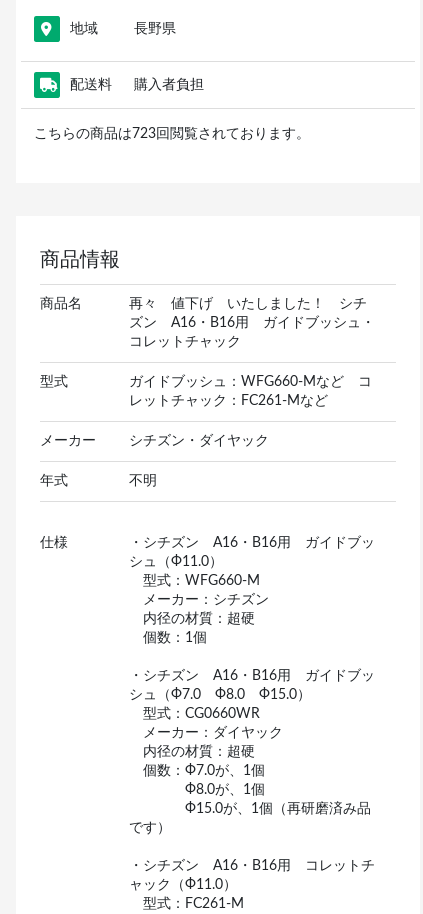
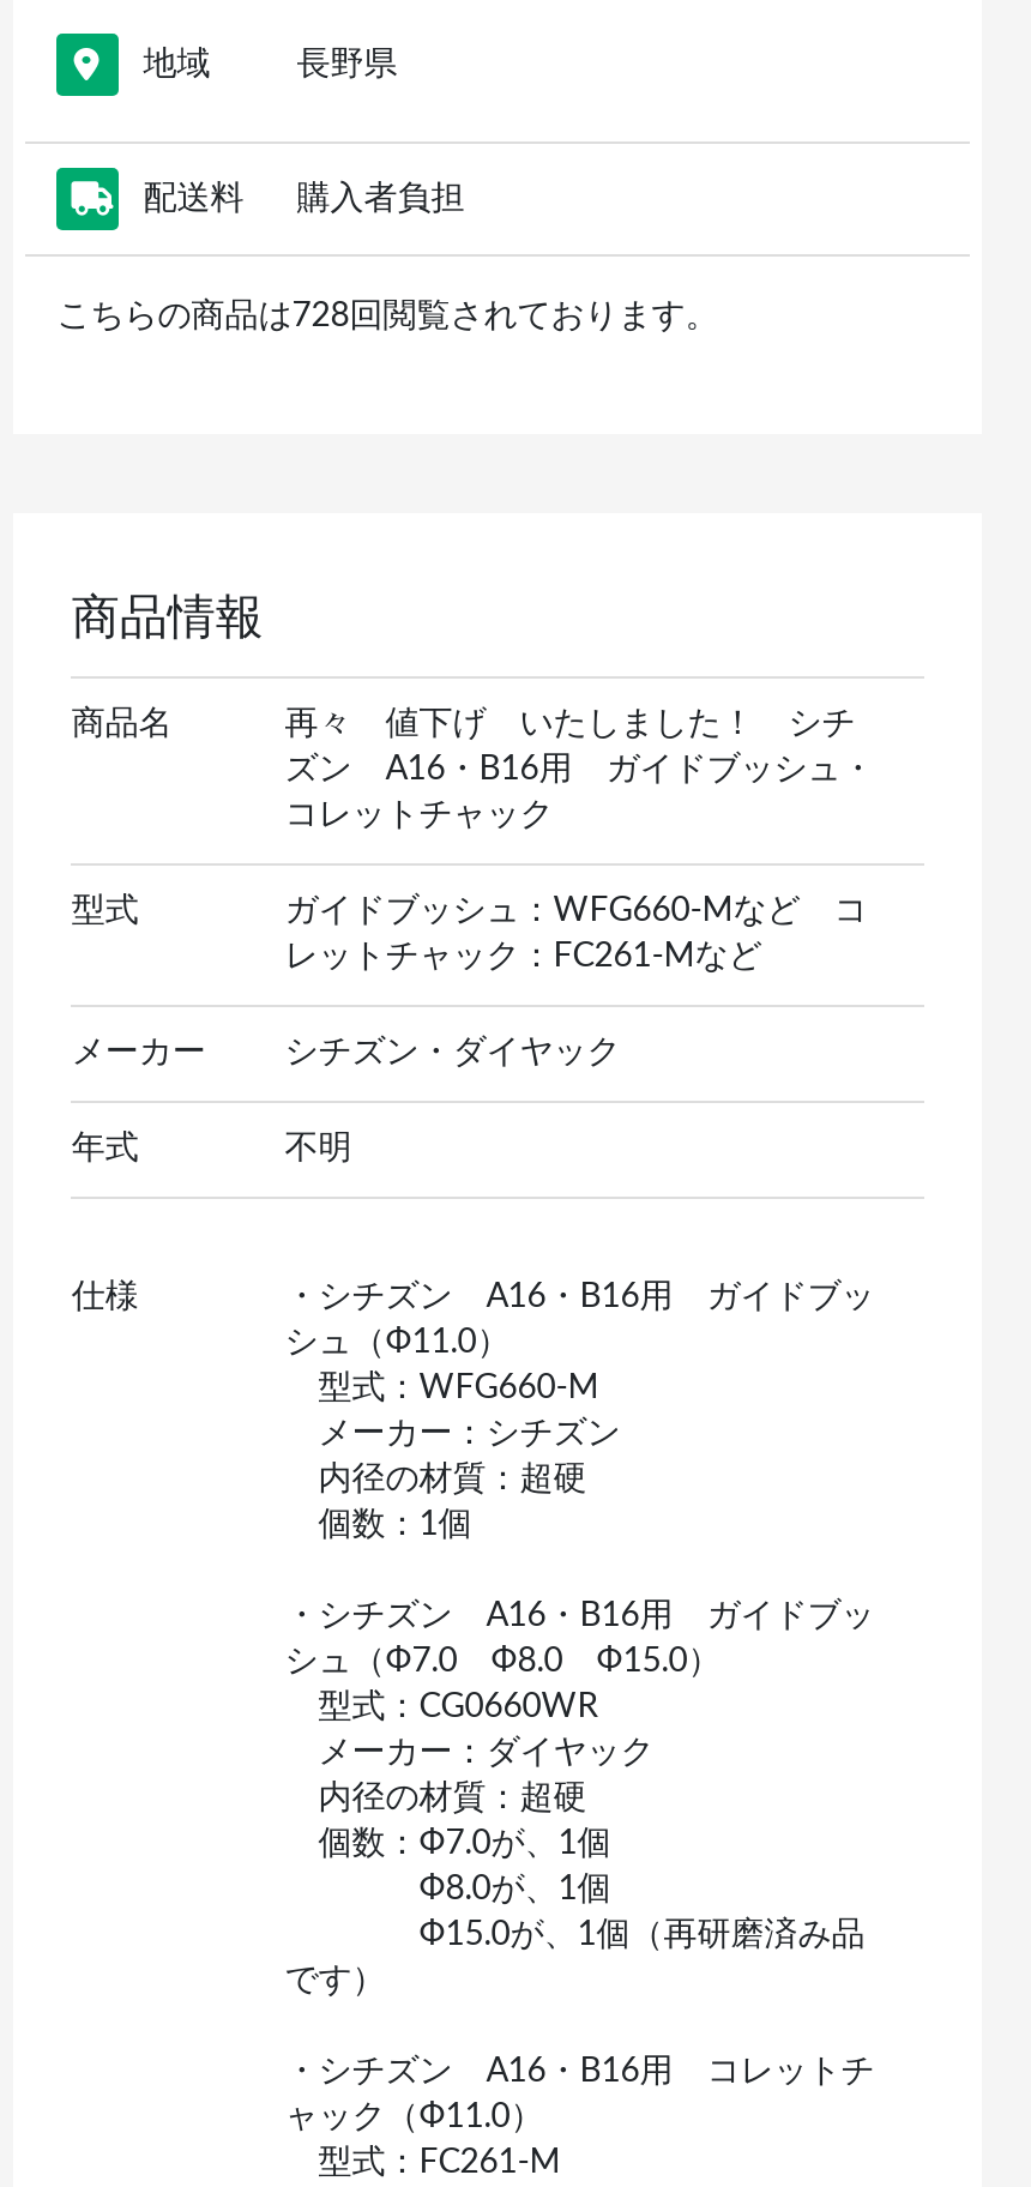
- こちらの商品は723回閲覧されております。
+ こちらの商品は728回閲覧されております。
